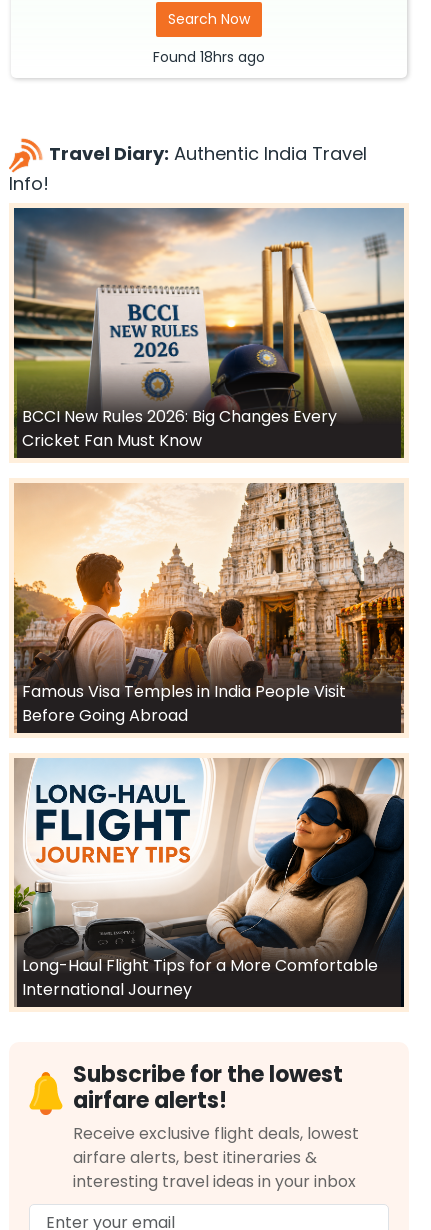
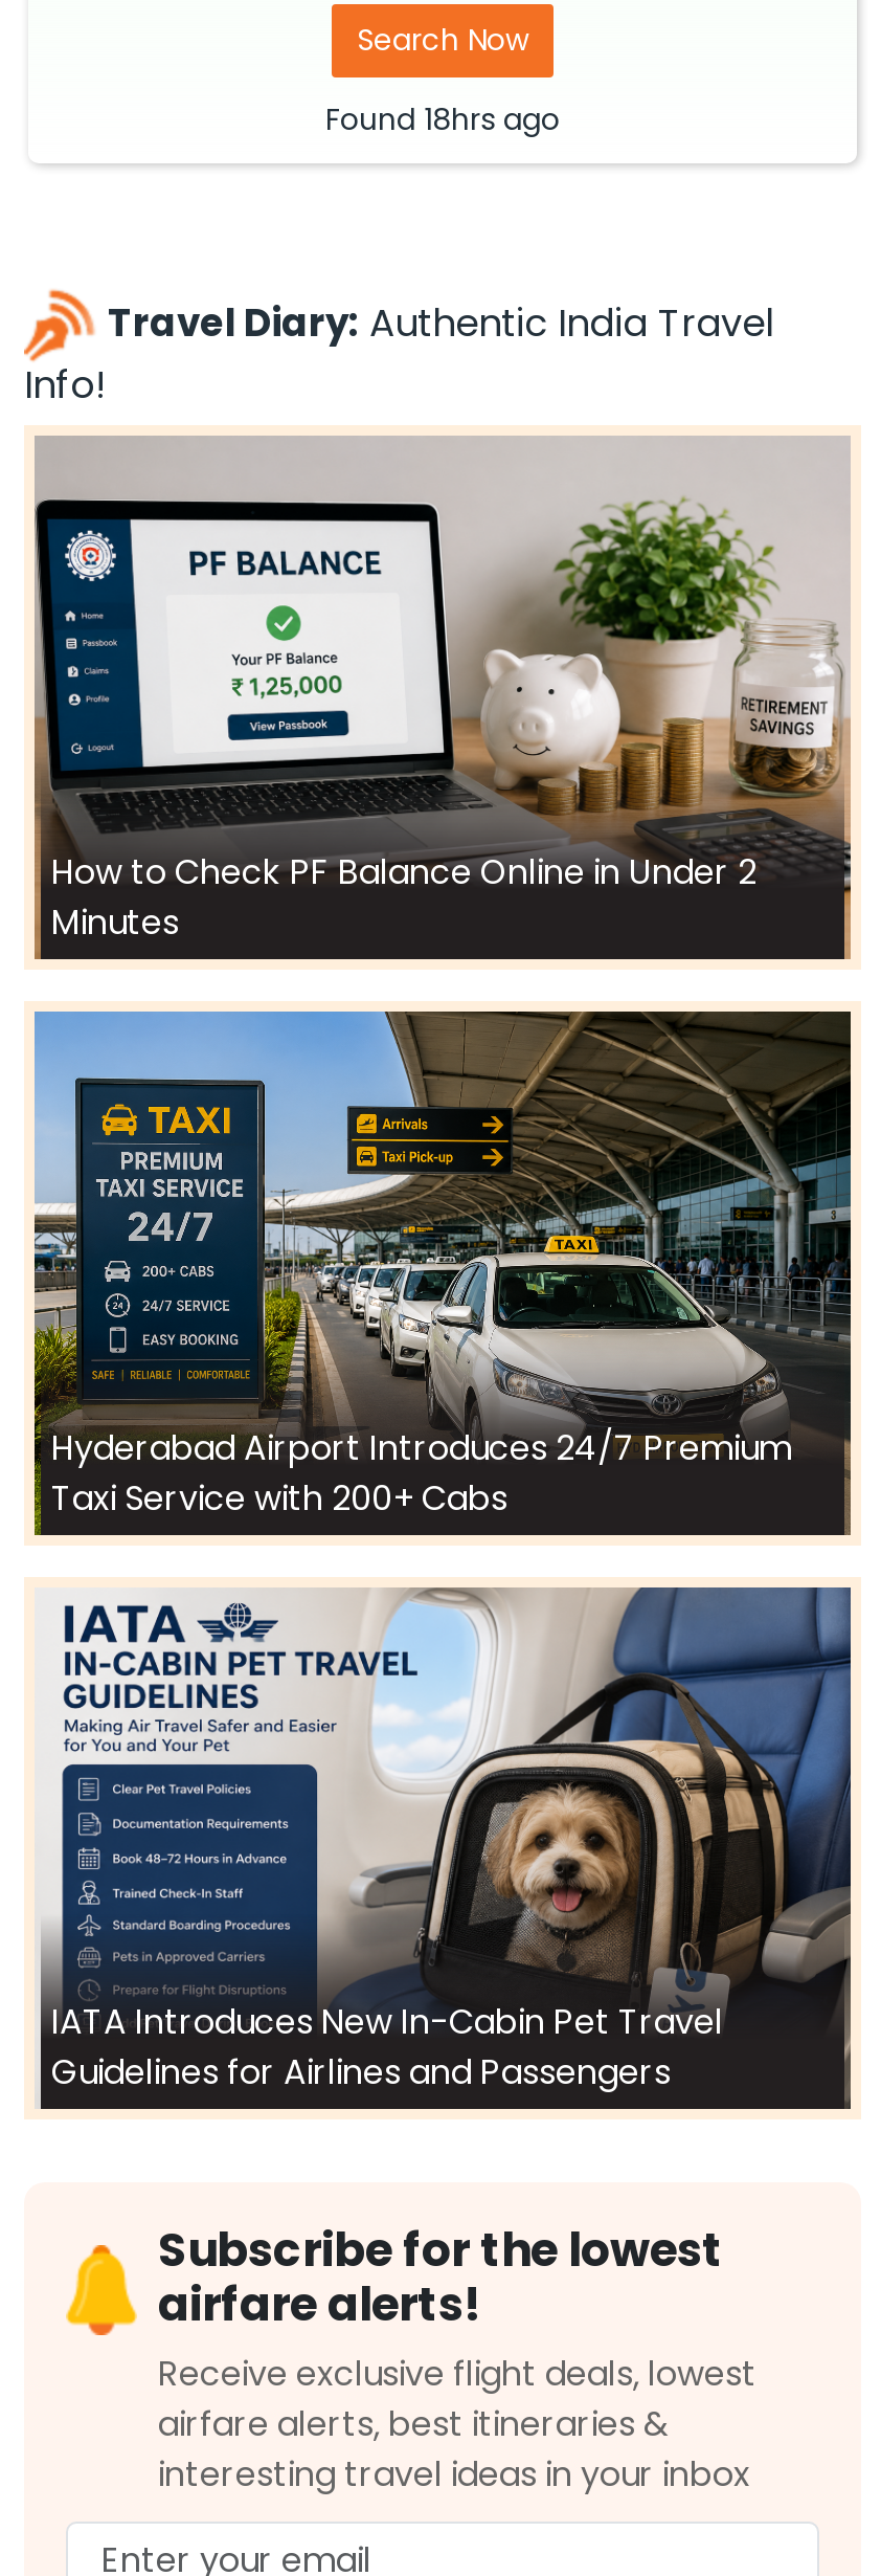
- [image]
- BCCI New Rules 2026: Big Changes Every
- Cricket Fan Must Know
+ [image]
+ How to Check PF Balance Online in Under 2
+ Minutes

- [image]
- Famous Visa Temples in India People Visit
- Before Going Abroad
+ [image]
+ Hyderabad Airport Introduces 24/7 Premium
+ Taxi Service with 200+ Cabs

- [image]
- Long-Haul Flight Tips for a More Comfortable
- International Journey
+ [image]
+ IATA Introduces New In-Cabin Pet Travel
+ Guidelines for Airlines and Passengers
